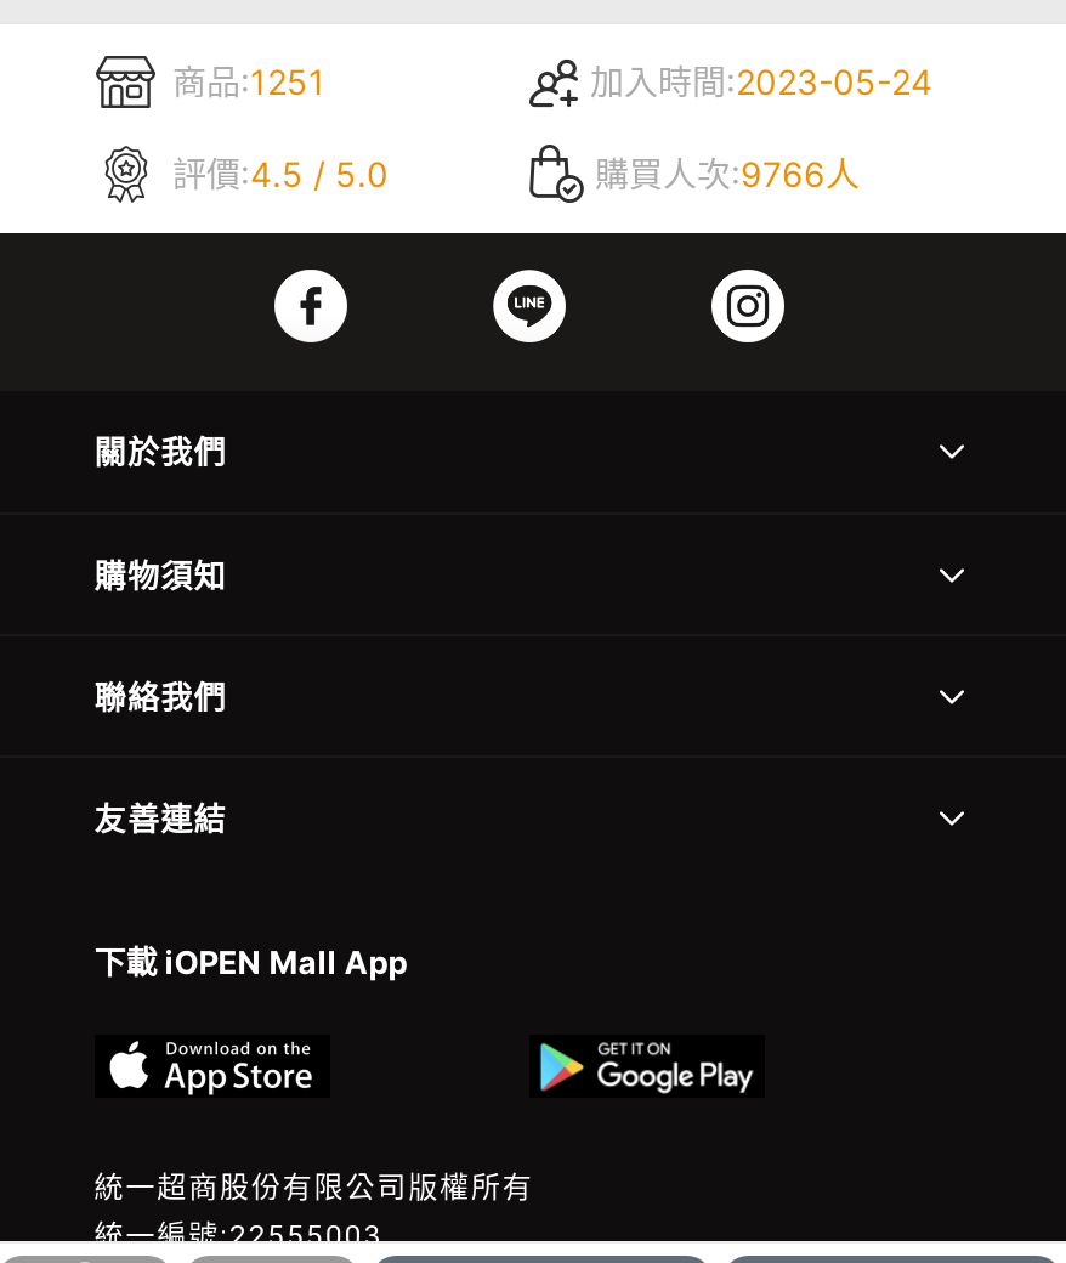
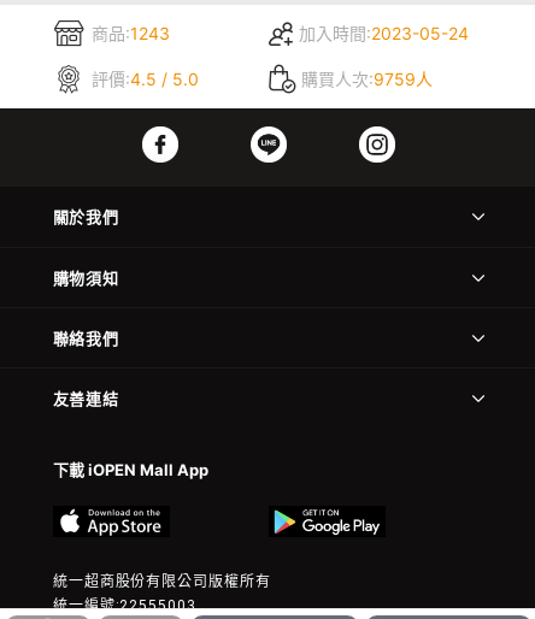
- 商品:1251
+ 商品:1243

- 購買人次:9766人
+ 購買人次:9759人
